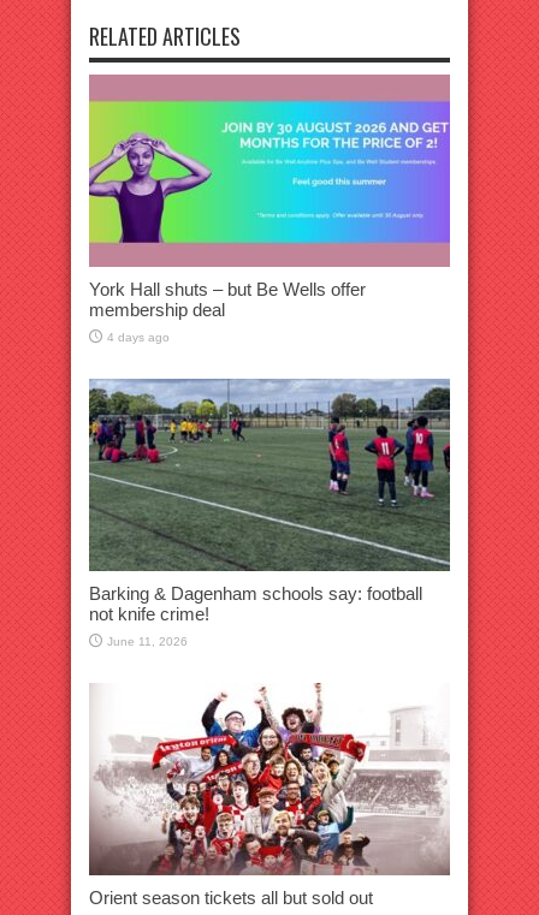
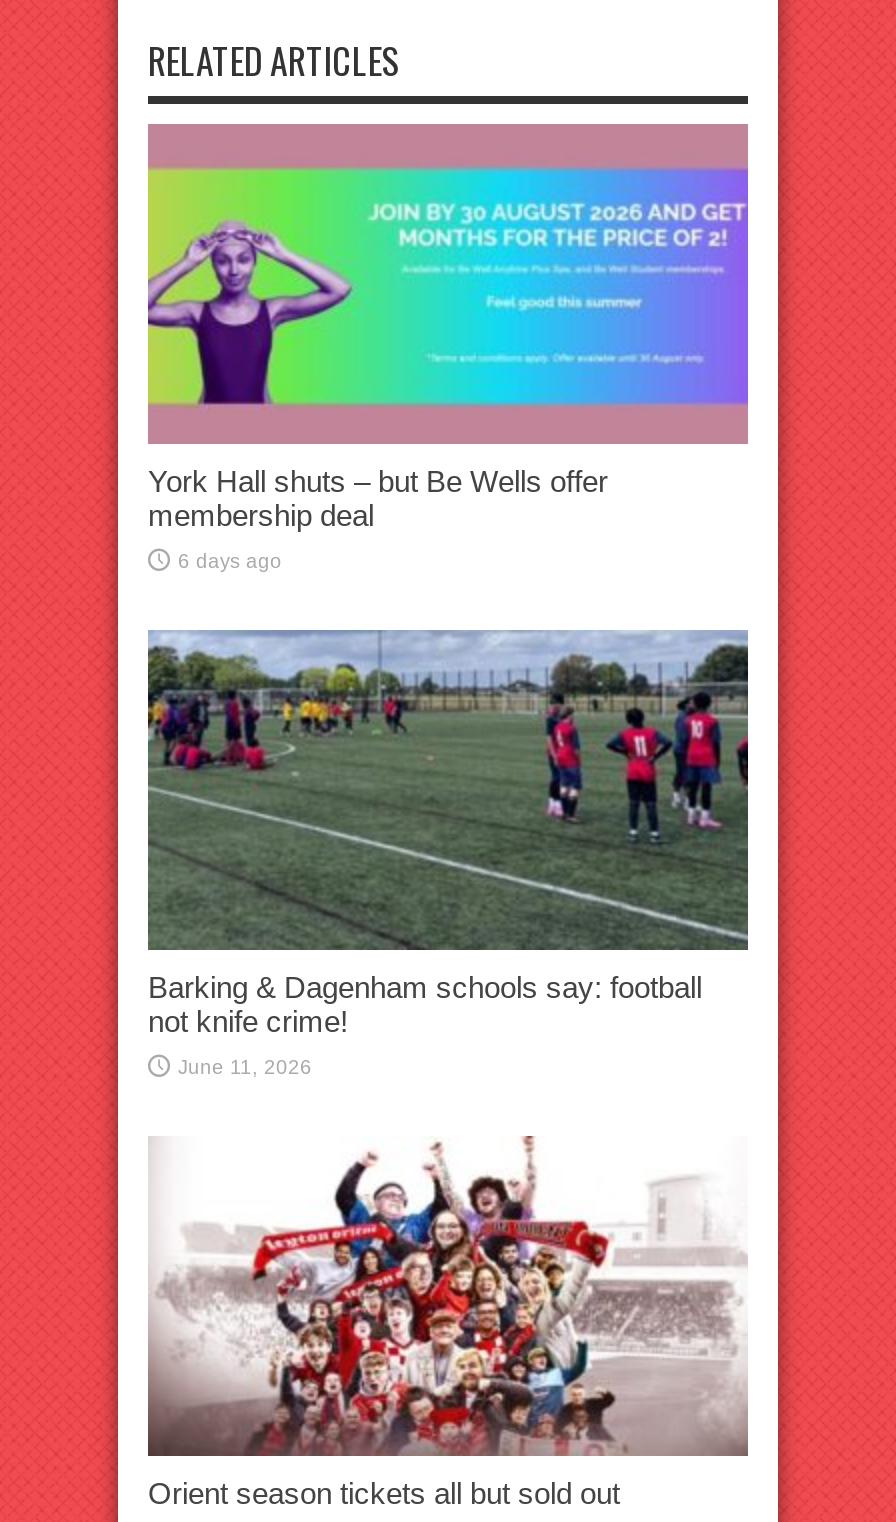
- 4 days ago
+ 6 days ago
